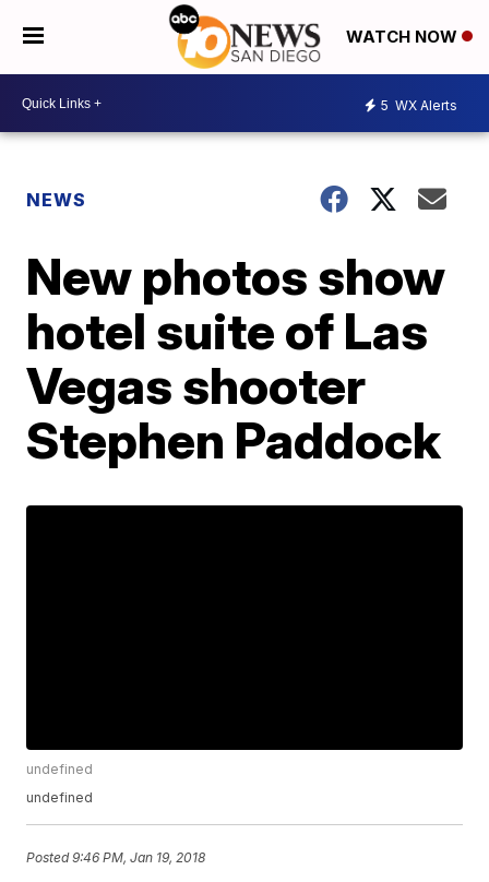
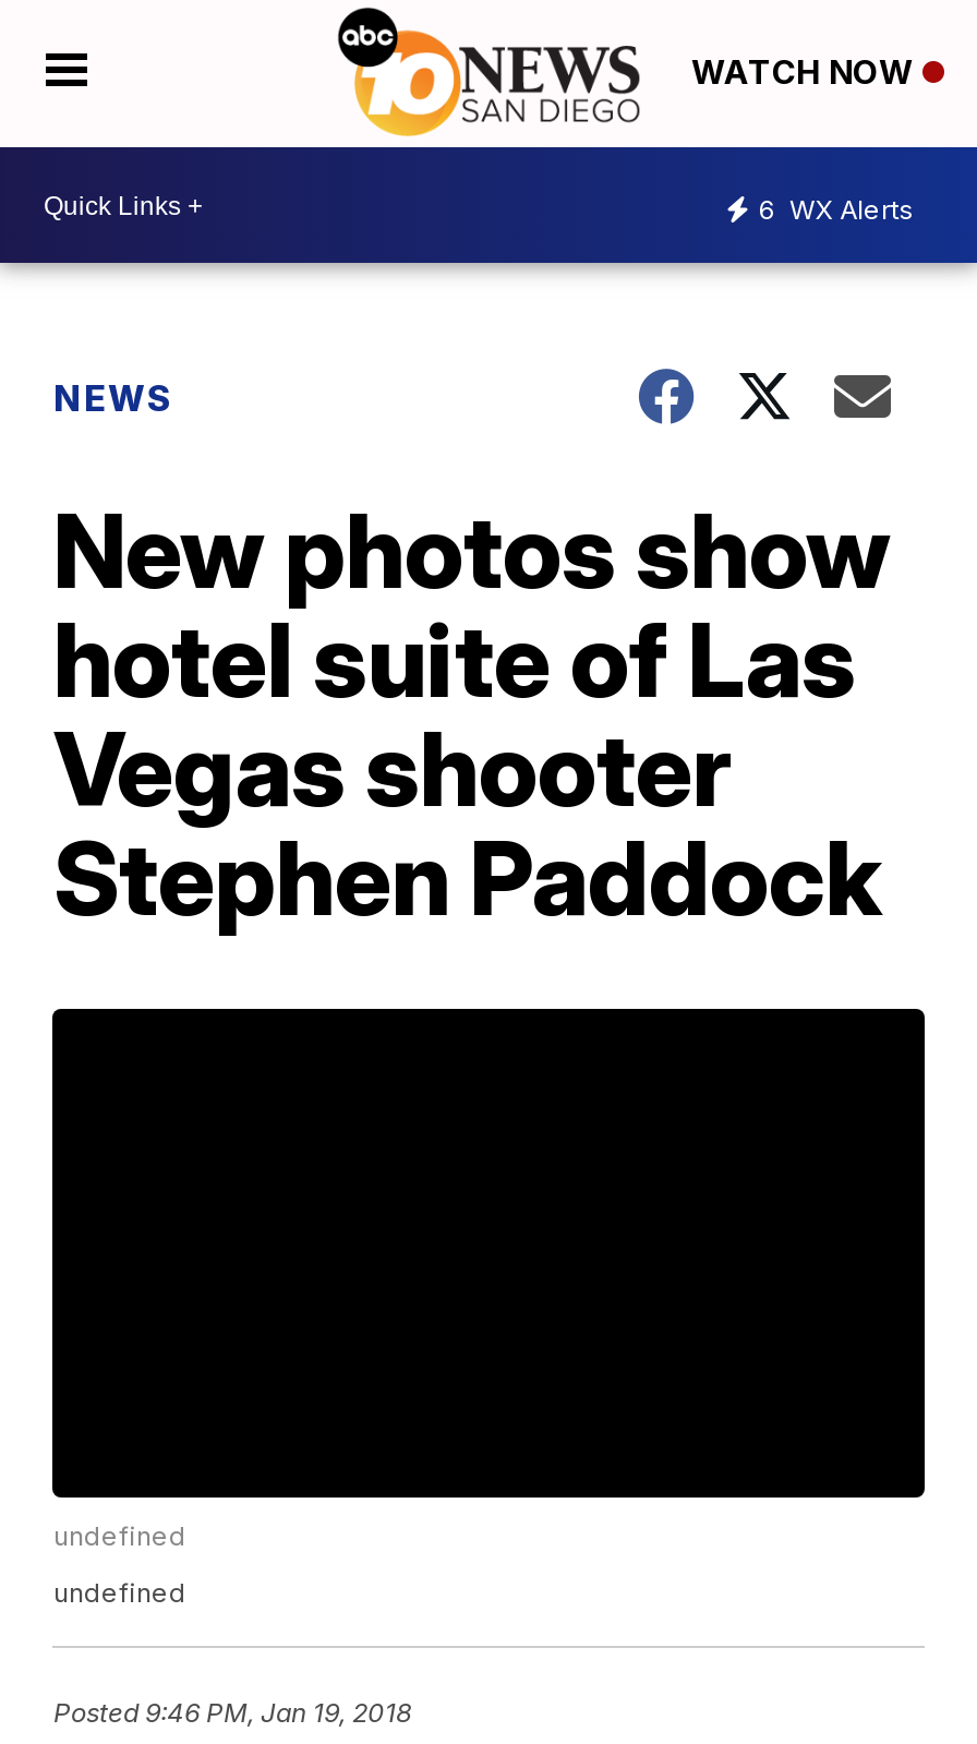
- 5 WX Alerts
+ 6 WX Alerts
